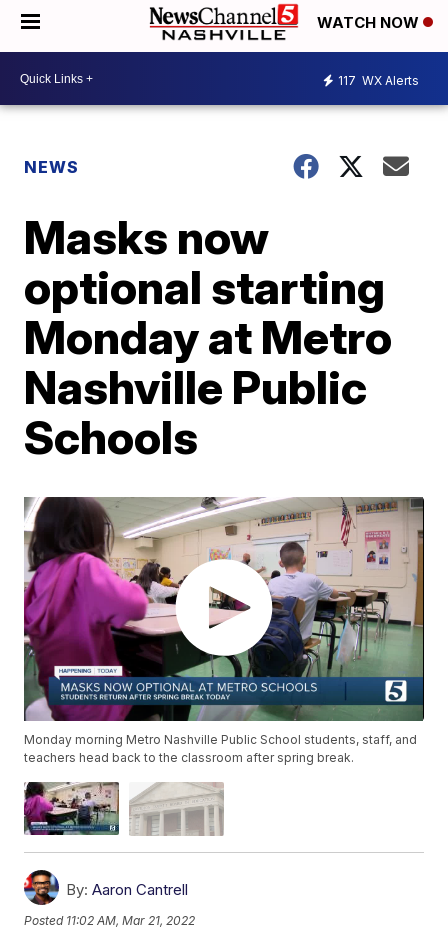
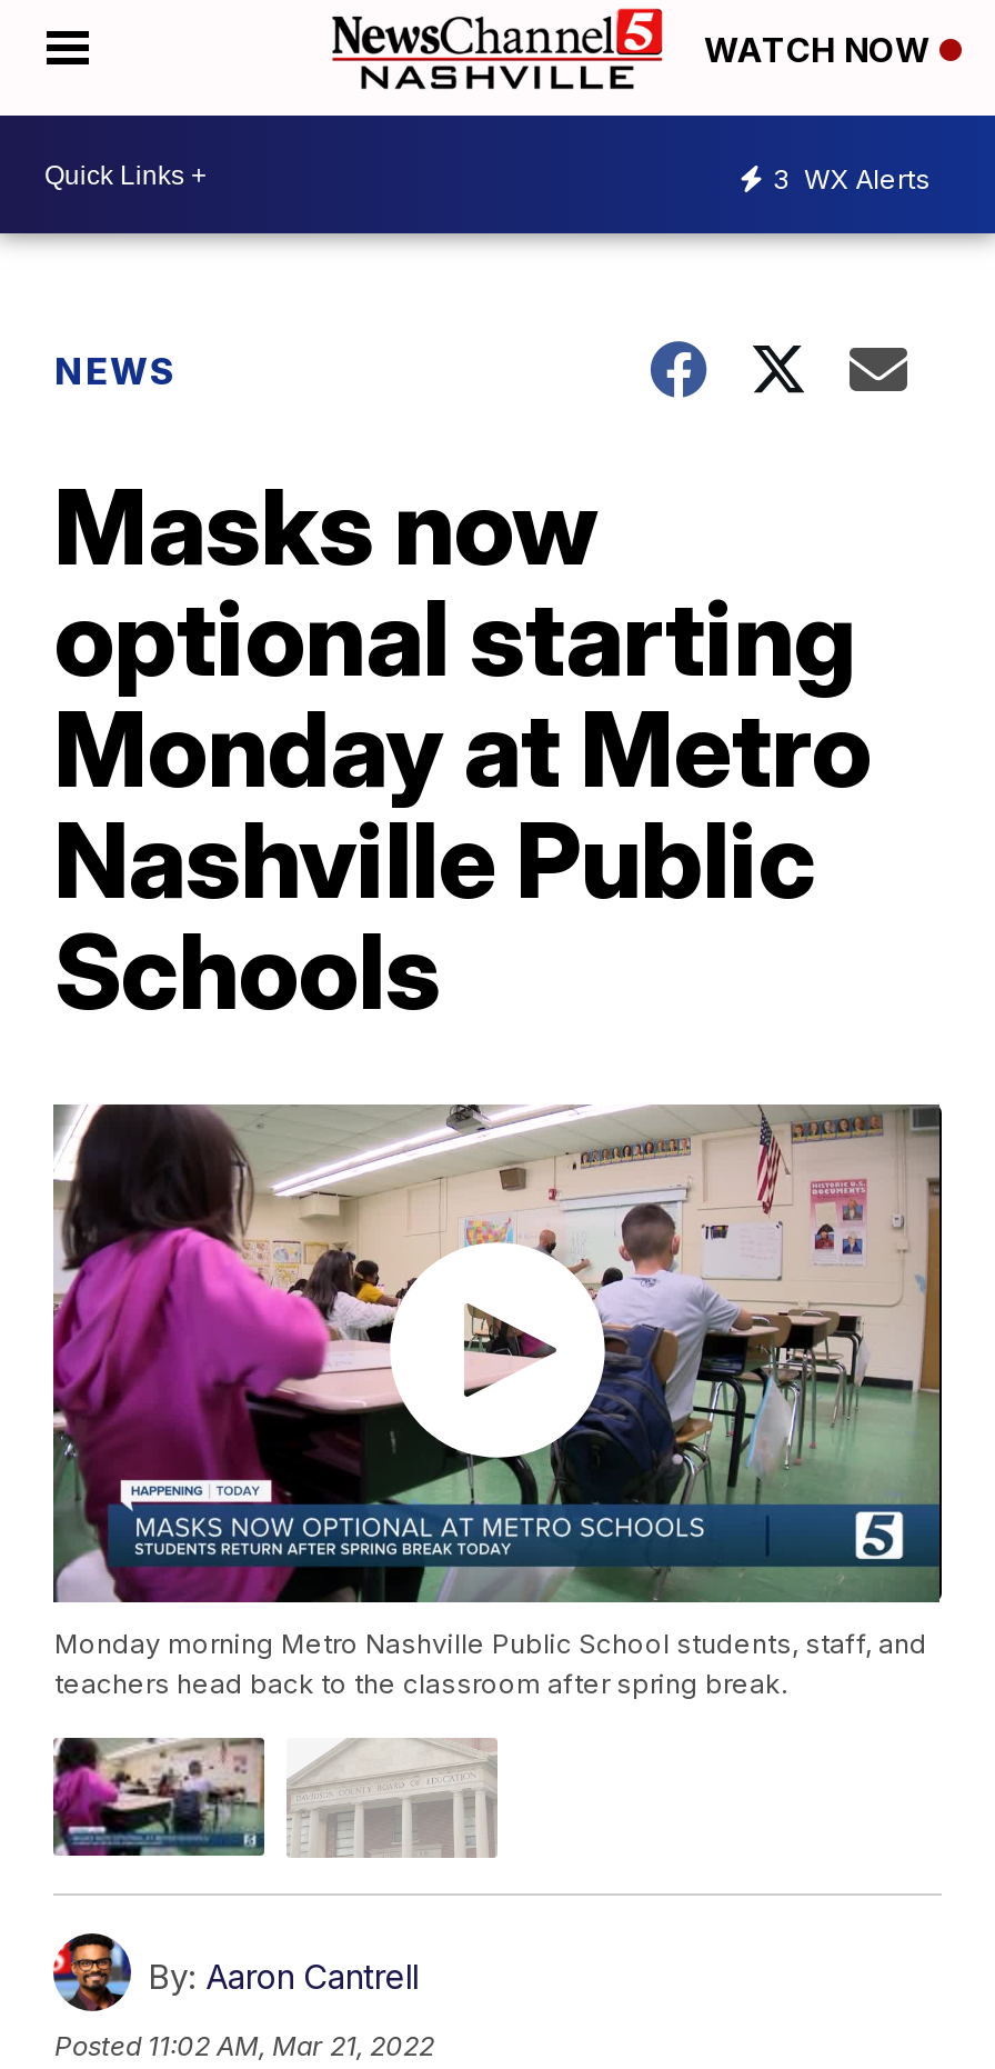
- 117 WX Alerts
+ 3 WX Alerts
